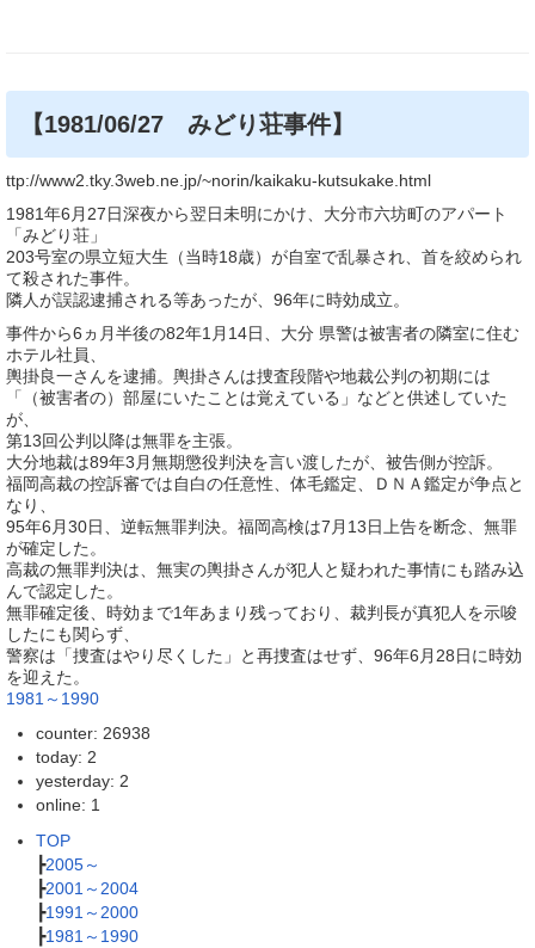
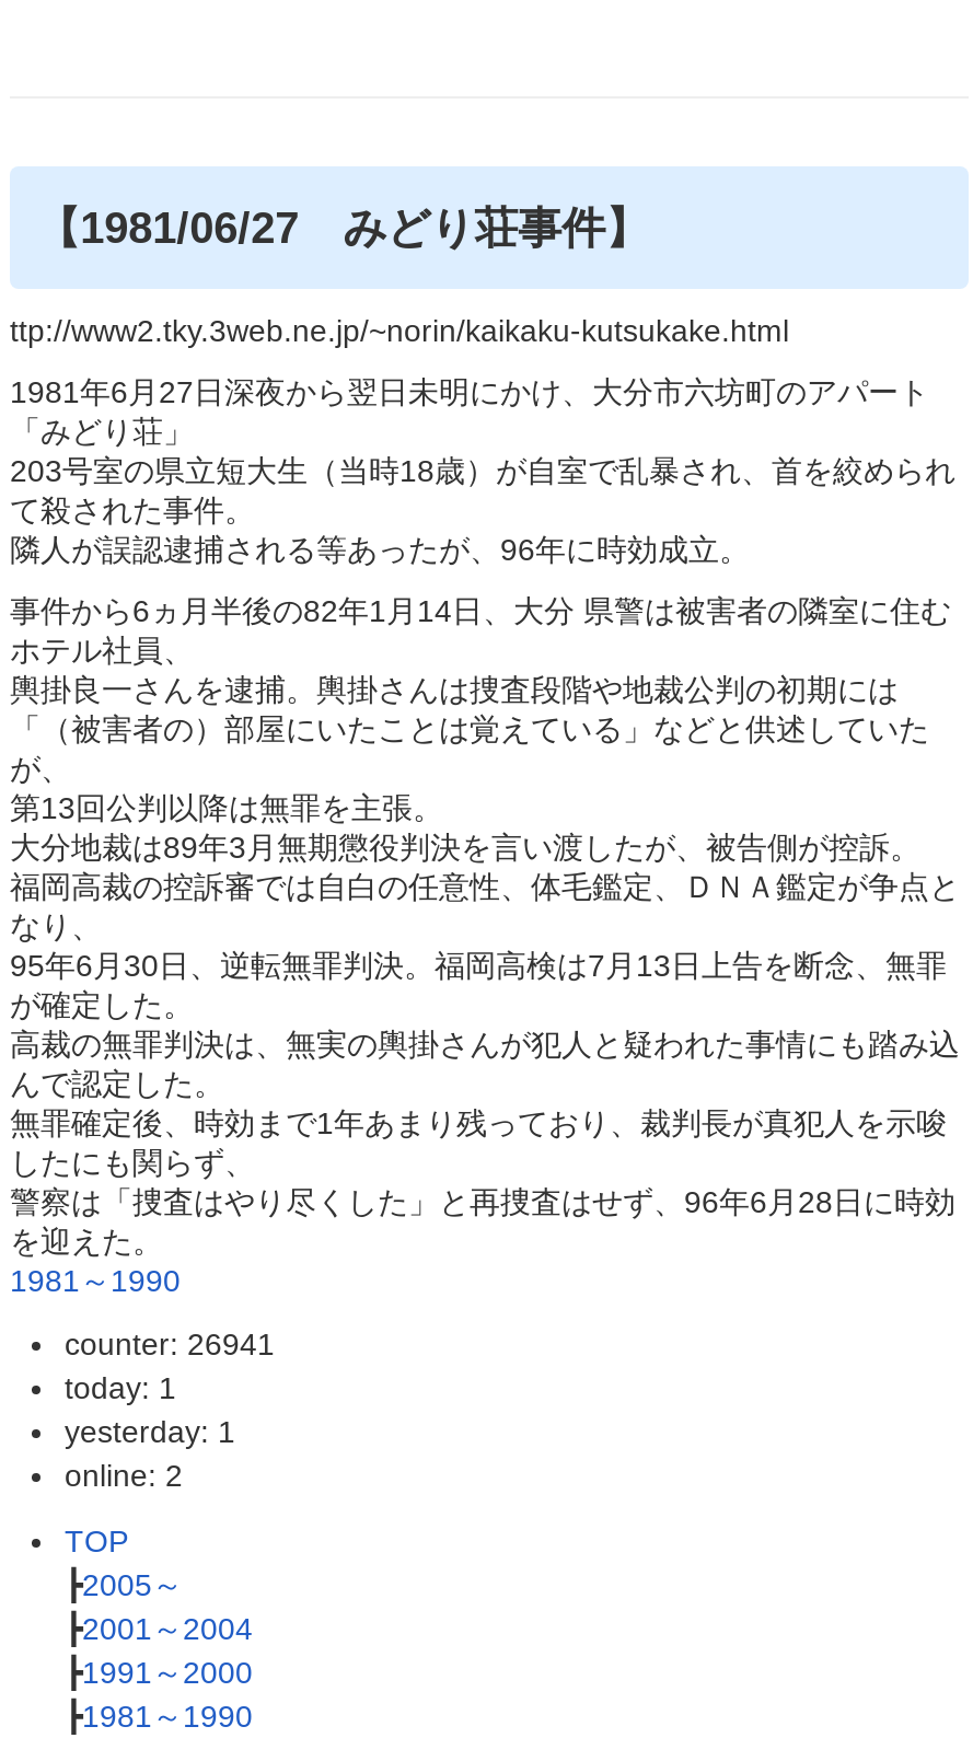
- counter: 26938
+ counter: 26941

- today: 2
+ today: 1

- yesterday: 2
+ yesterday: 1

- online: 1
+ online: 2
